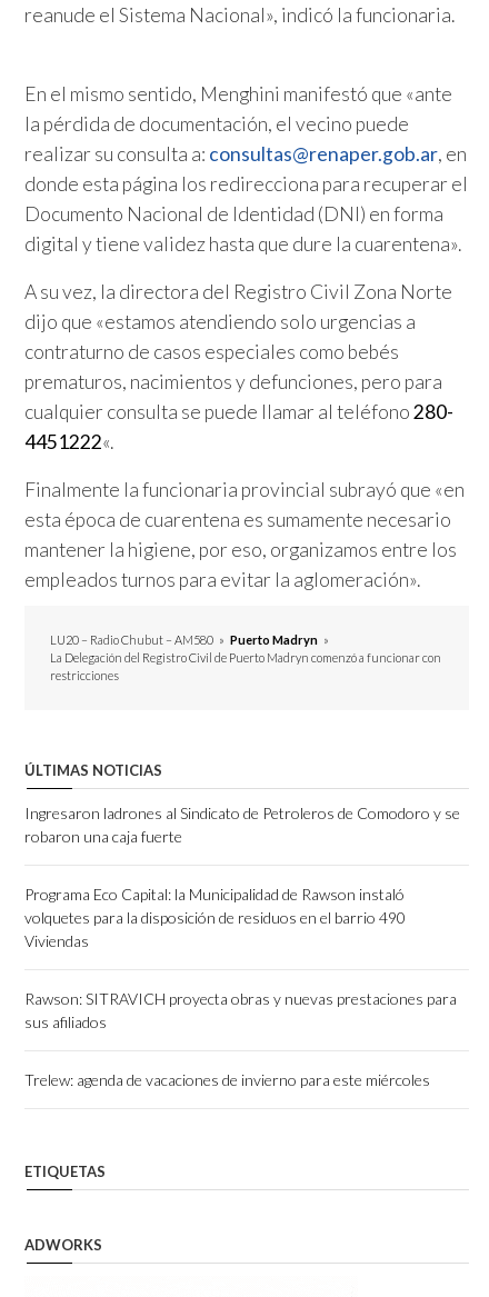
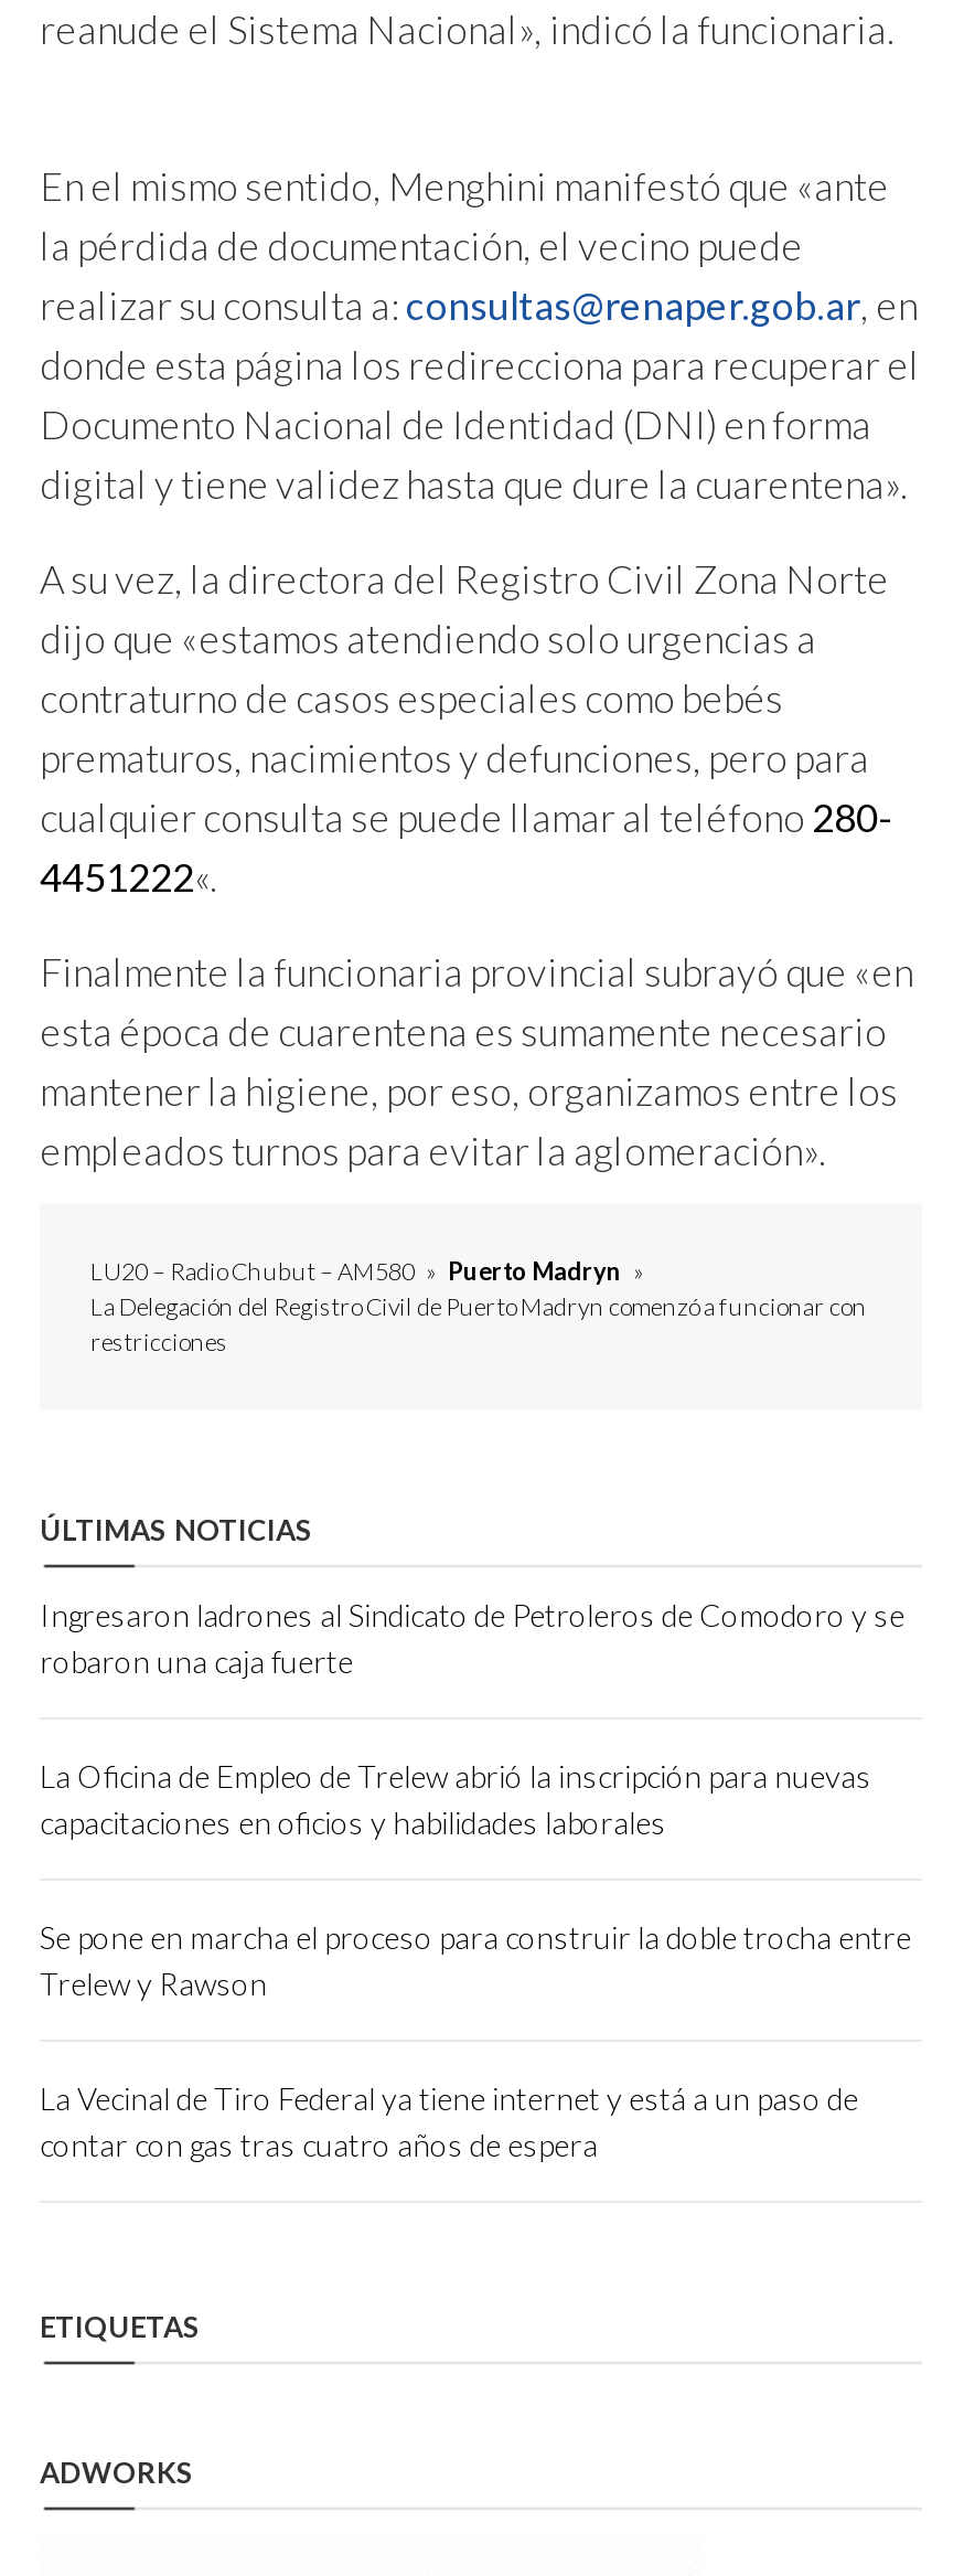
- Programa Eco Capital: la Municipalidad de Rawson instaló
- volquetes para la disposición de residuos en el barrio 490
- Viviendas
+ La Oficina de Empleo de Trelew abrió la inscripción para nuevas
+ capacitaciones en oficios y habilidades laborales

- Rawson: SITRAVICH proyecta obras y nuevas prestaciones para
- sus afiliados
+ Se pone en marcha el proceso para construir la doble trocha entre
+ Trelew y Rawson

- Trelew: agenda de vacaciones de invierno para este miércoles
+ La Vecinal de Tiro Federal ya tiene internet y está a un paso de
+ contar con gas tras cuatro años de espera
